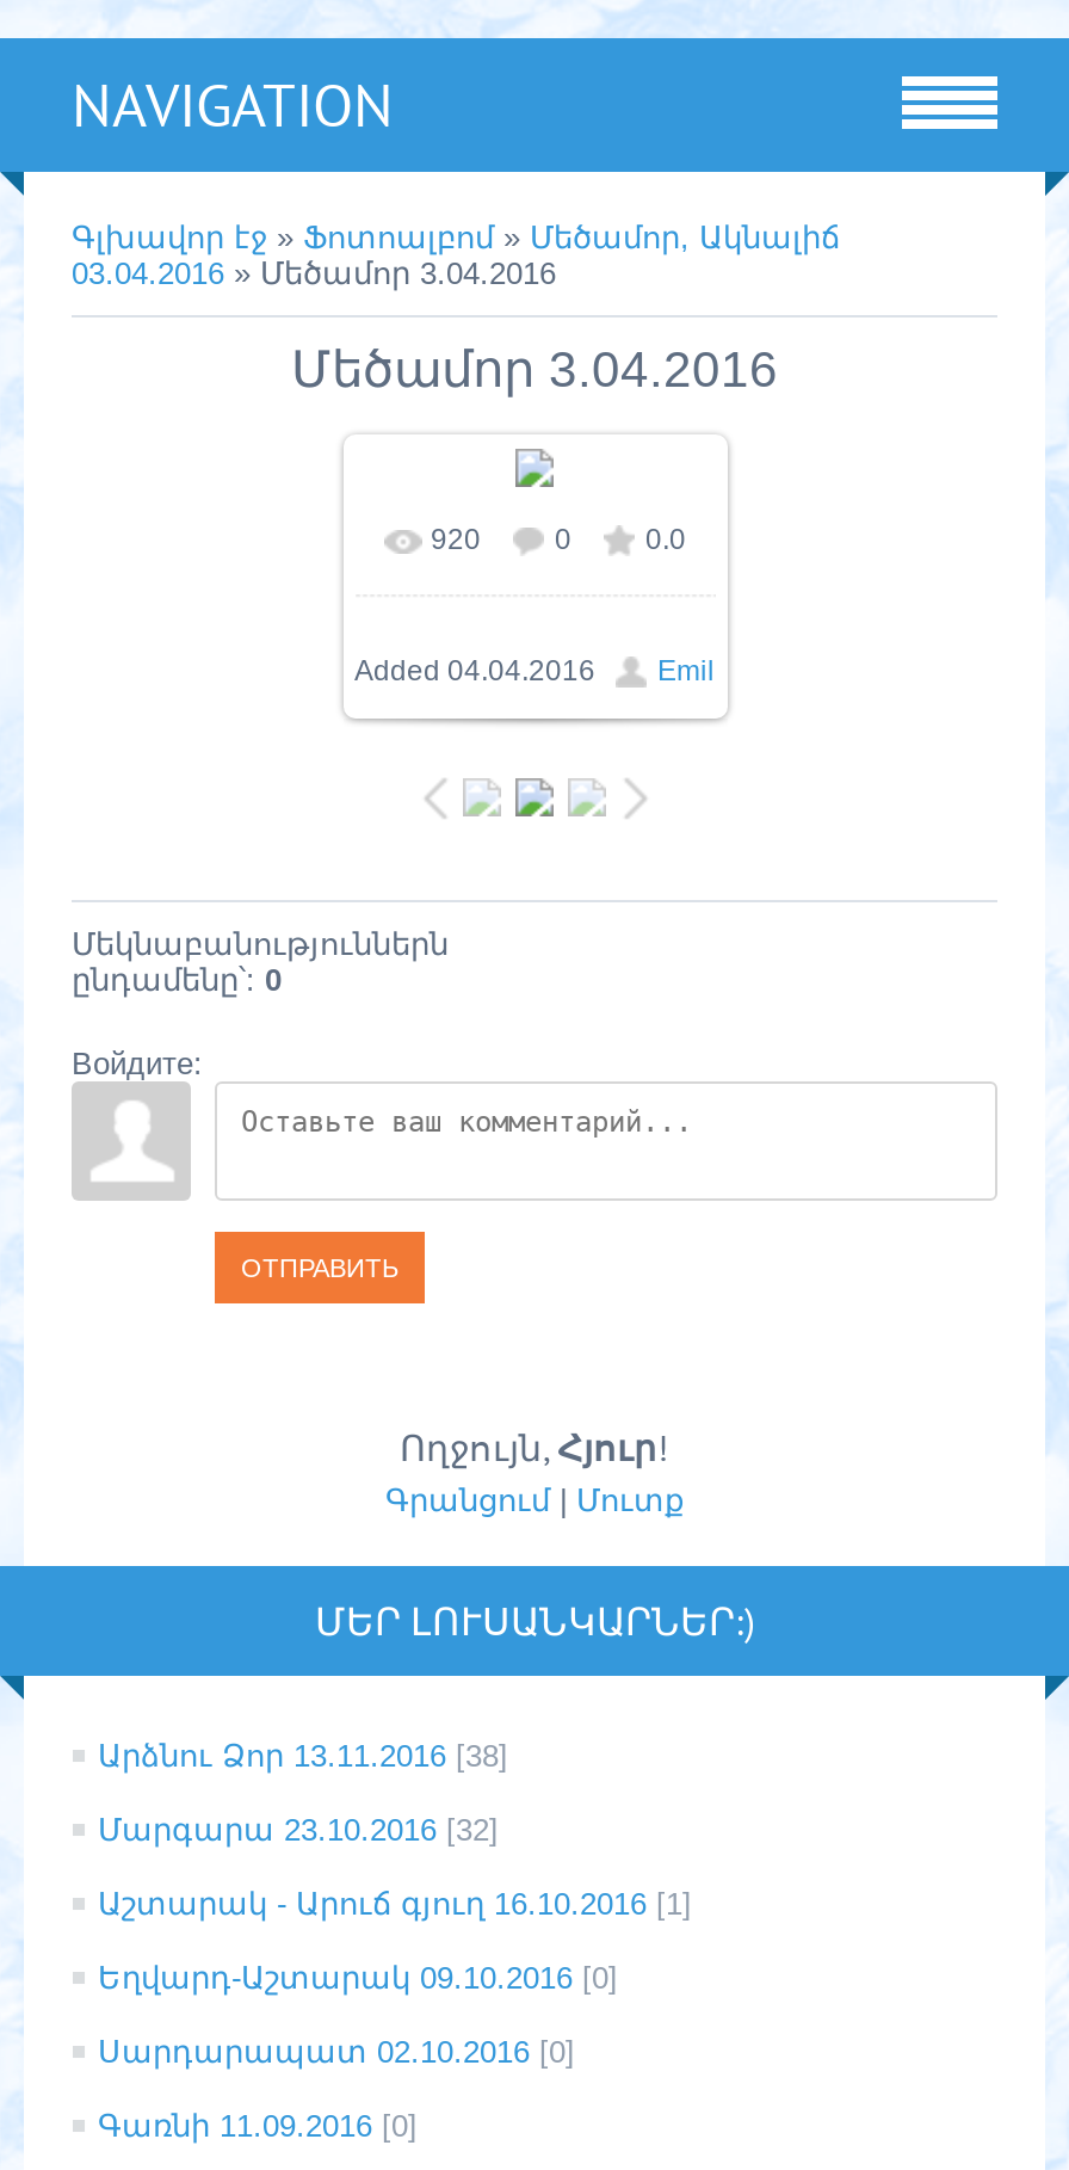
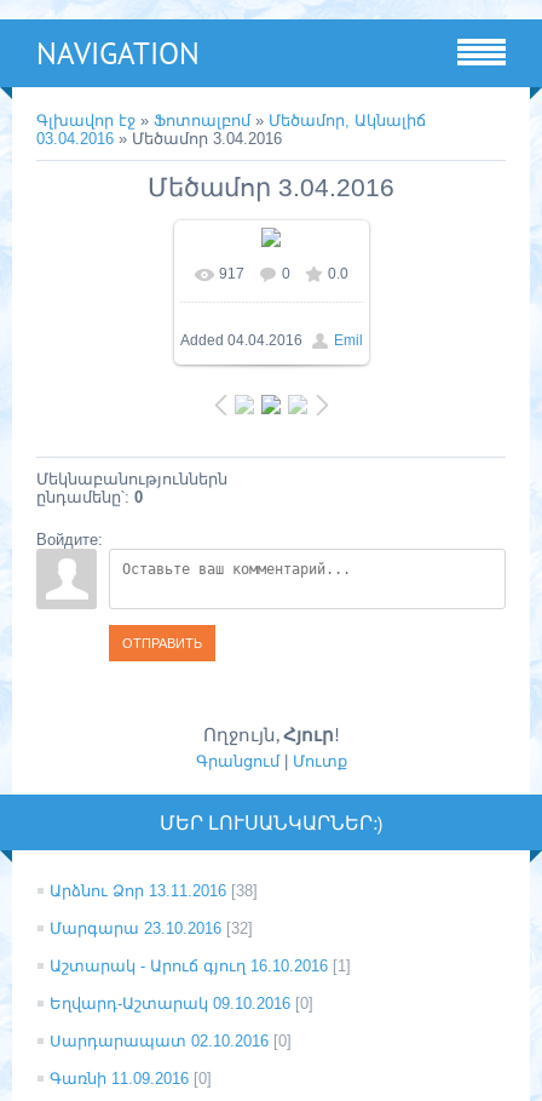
- 920
+ 917
